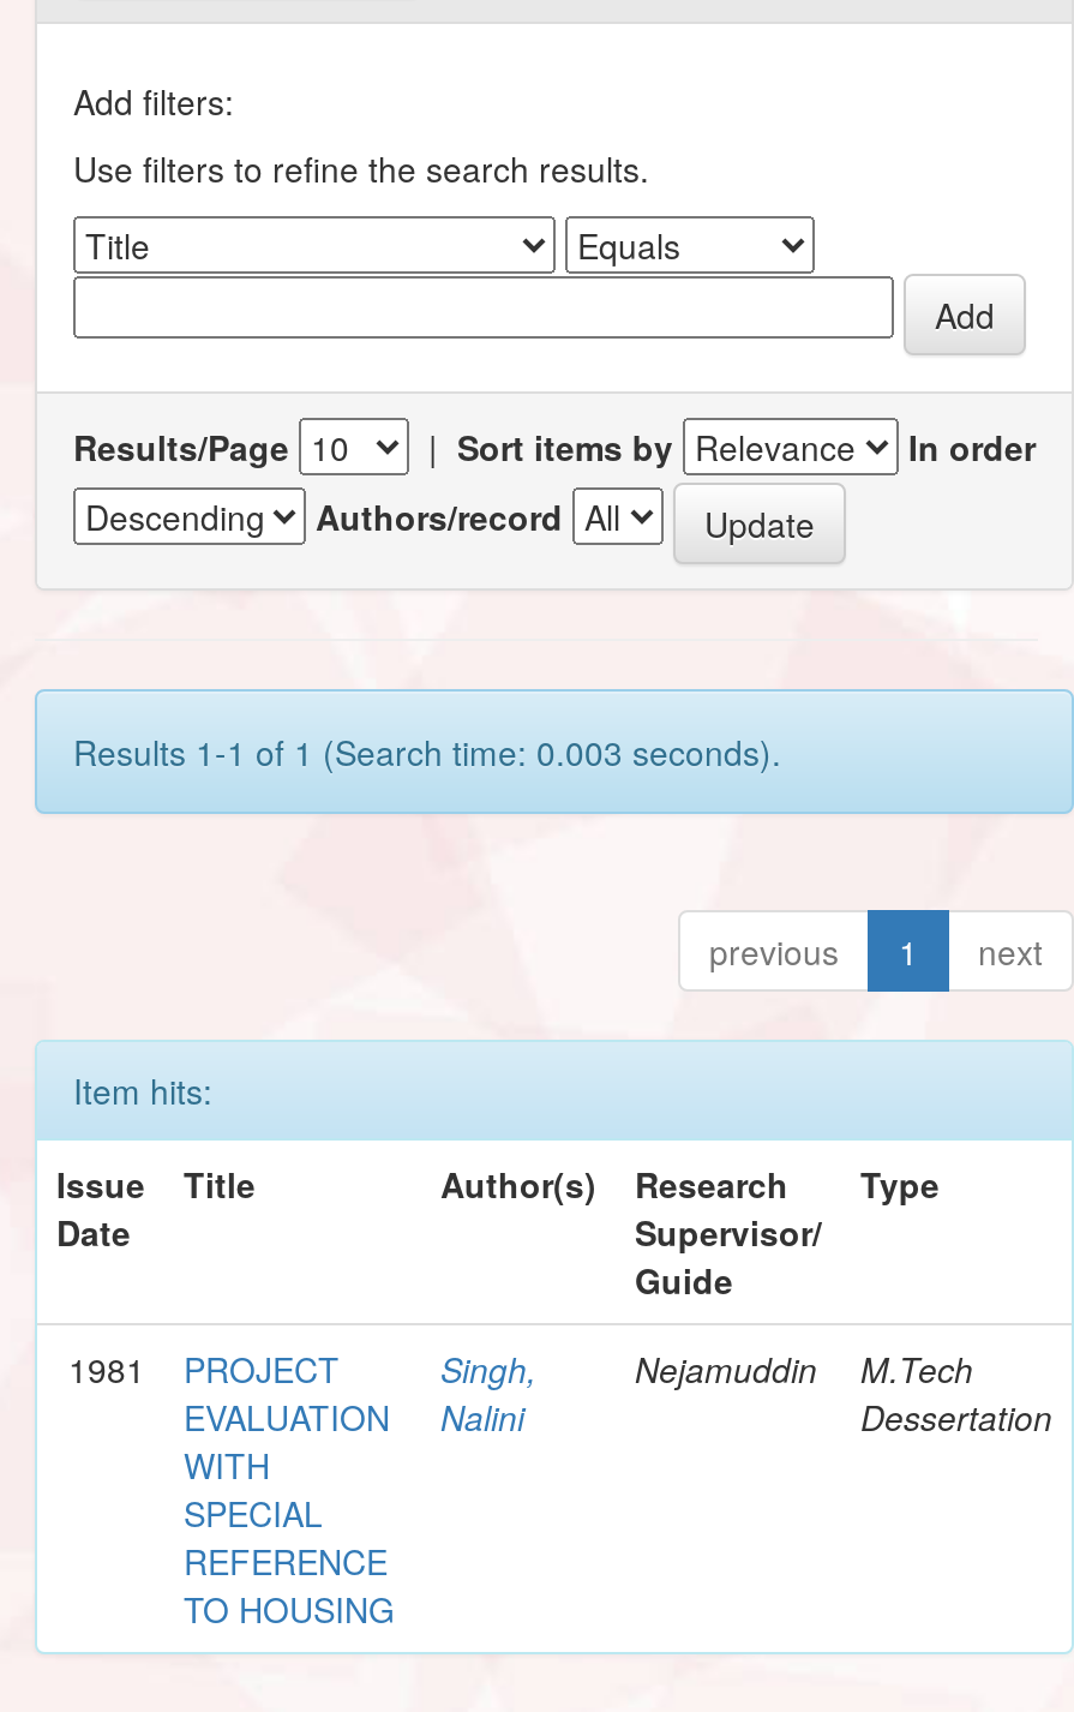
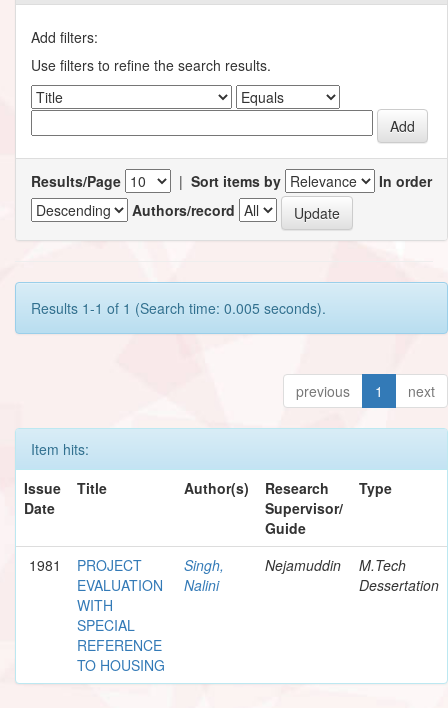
- Results 1-1 of 1 (Search time: 0.003 seconds).
+ Results 1-1 of 1 (Search time: 0.005 seconds).
